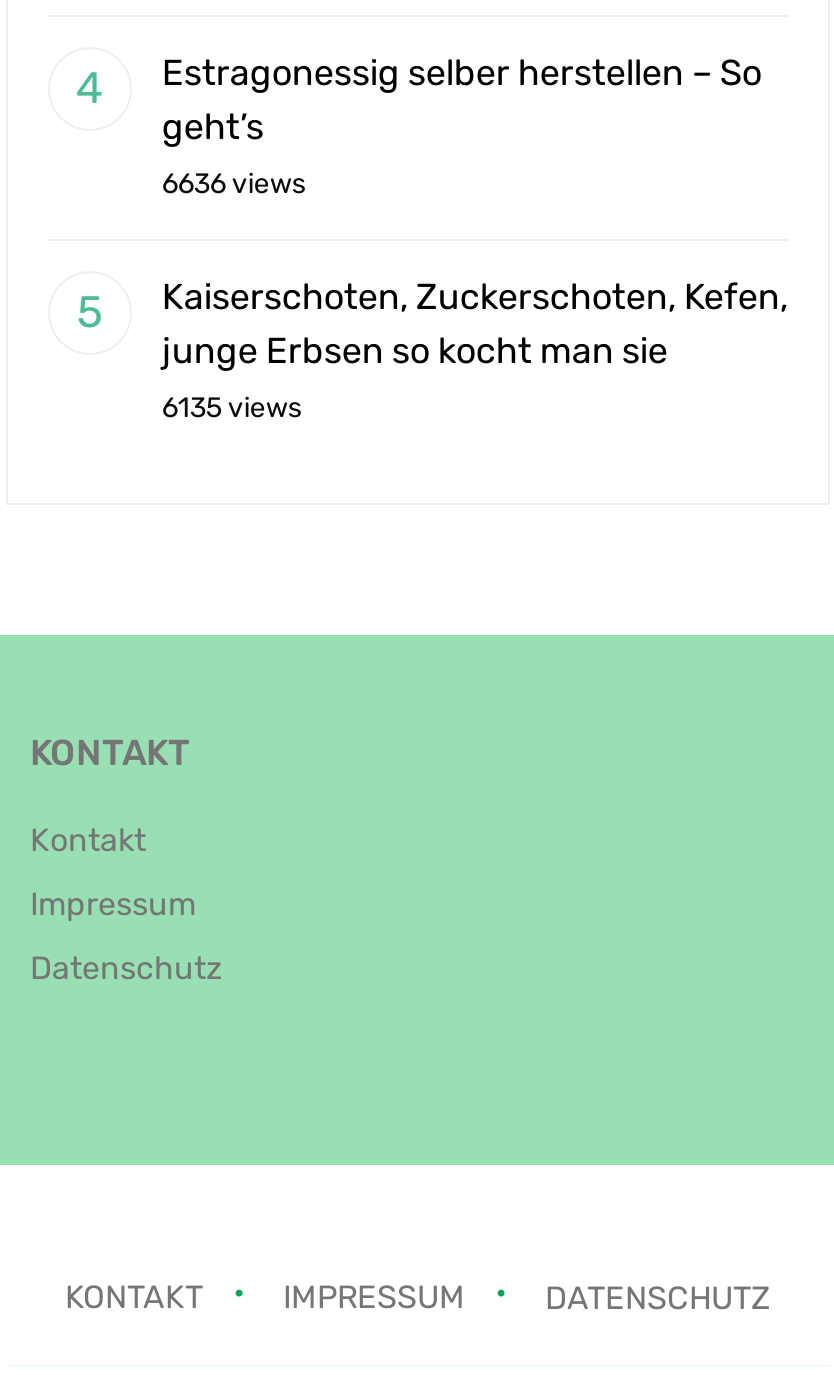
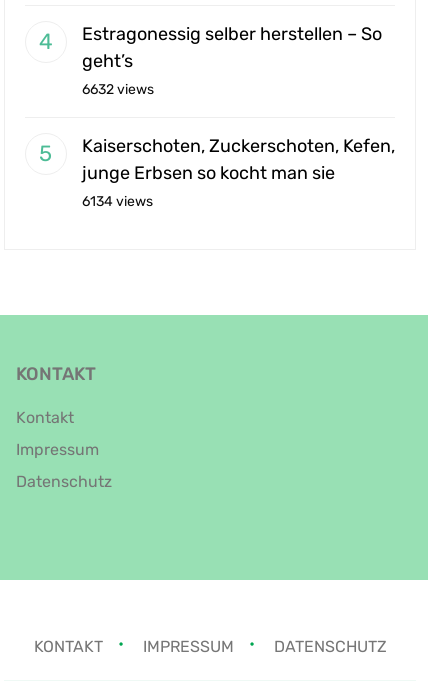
- 6636 views
+ 6632 views

- 6135 views
+ 6134 views
